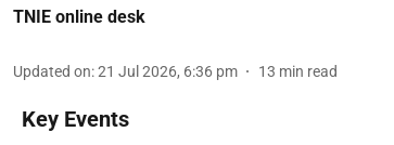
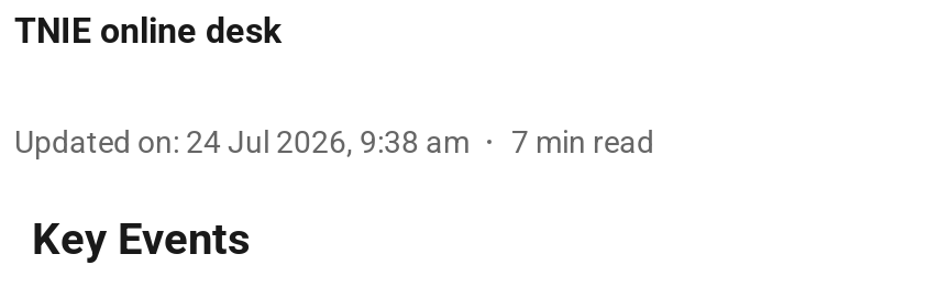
- Updated on: 21 Jul 2026, 6:36 pm
+ Updated on: 24 Jul 2026, 9:38 am

- 13 min read
+ 7 min read
